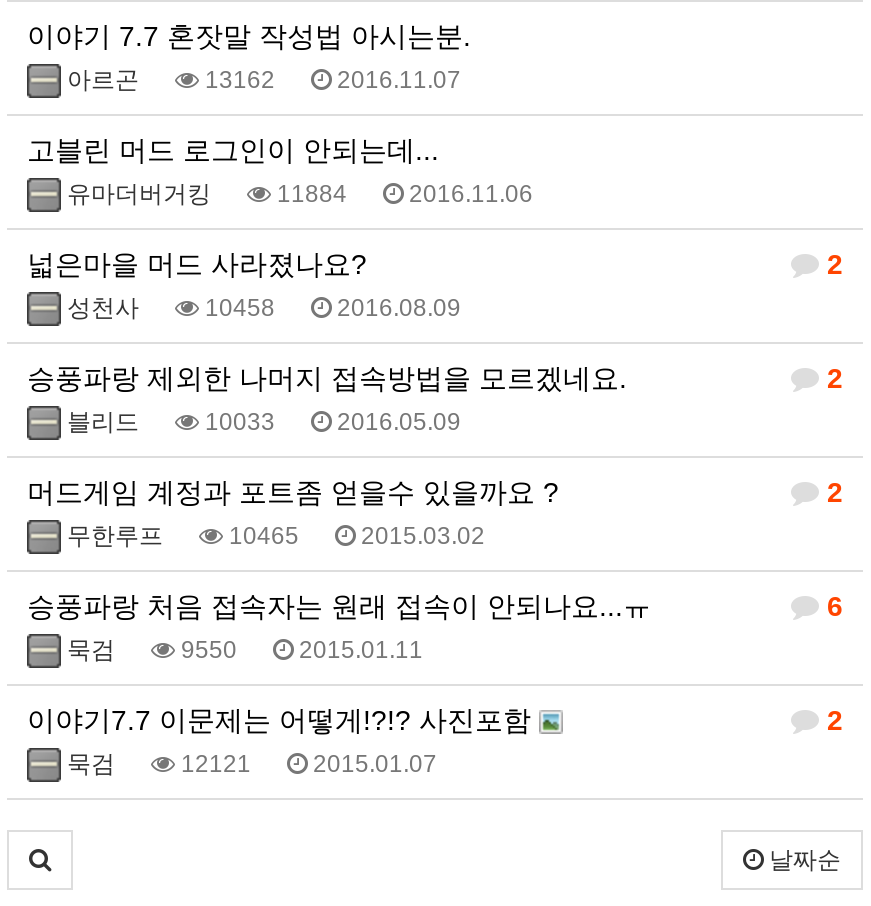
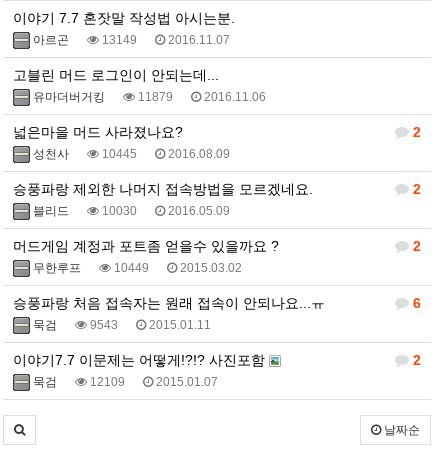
- 13162 2016.11.07
+ 13149 2016.11.07

- 11884 2016.11.06
+ 11879 2016.11.06

- 10458 2016.08.09
+ 10445 2016.08.09

- 10033 2016.05.09
+ 10030 2016.05.09

- 10465 2015.03.02
+ 10449 2015.03.02

- 9550 2015.01.11
+ 9543 2015.01.11

- 12121 2015.01.07
+ 12109 2015.01.07
